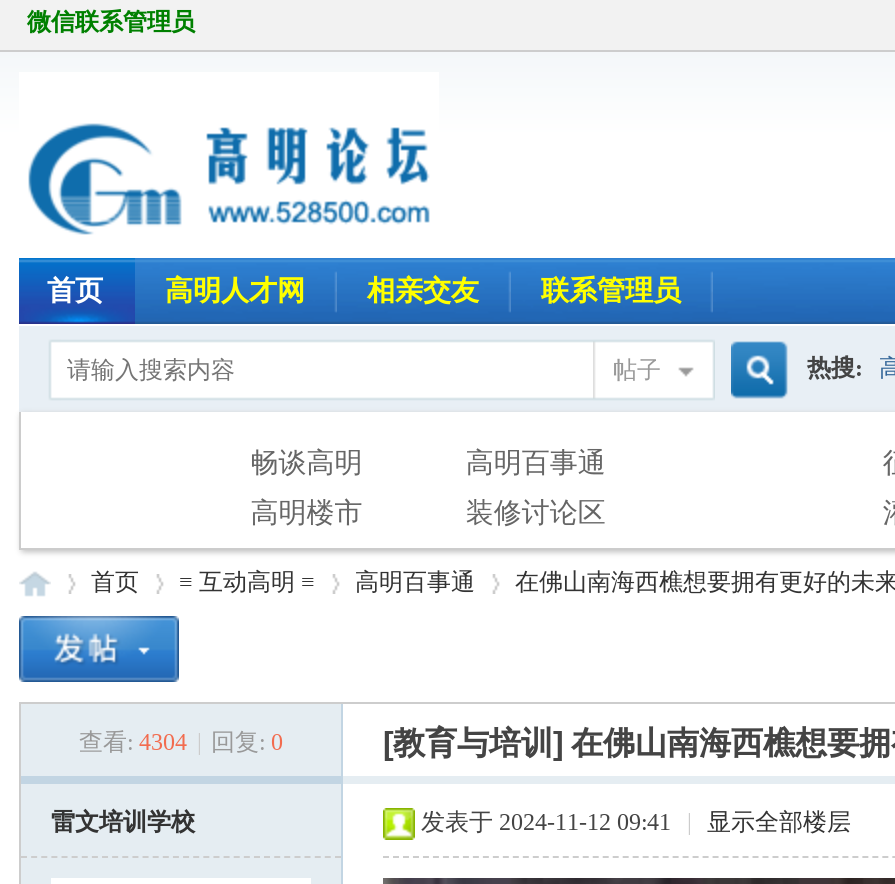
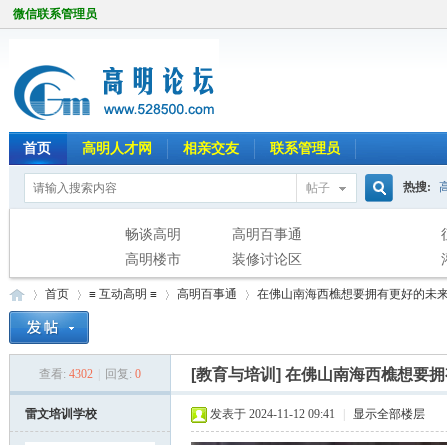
- 查看: 4304
+ 查看: 4302
